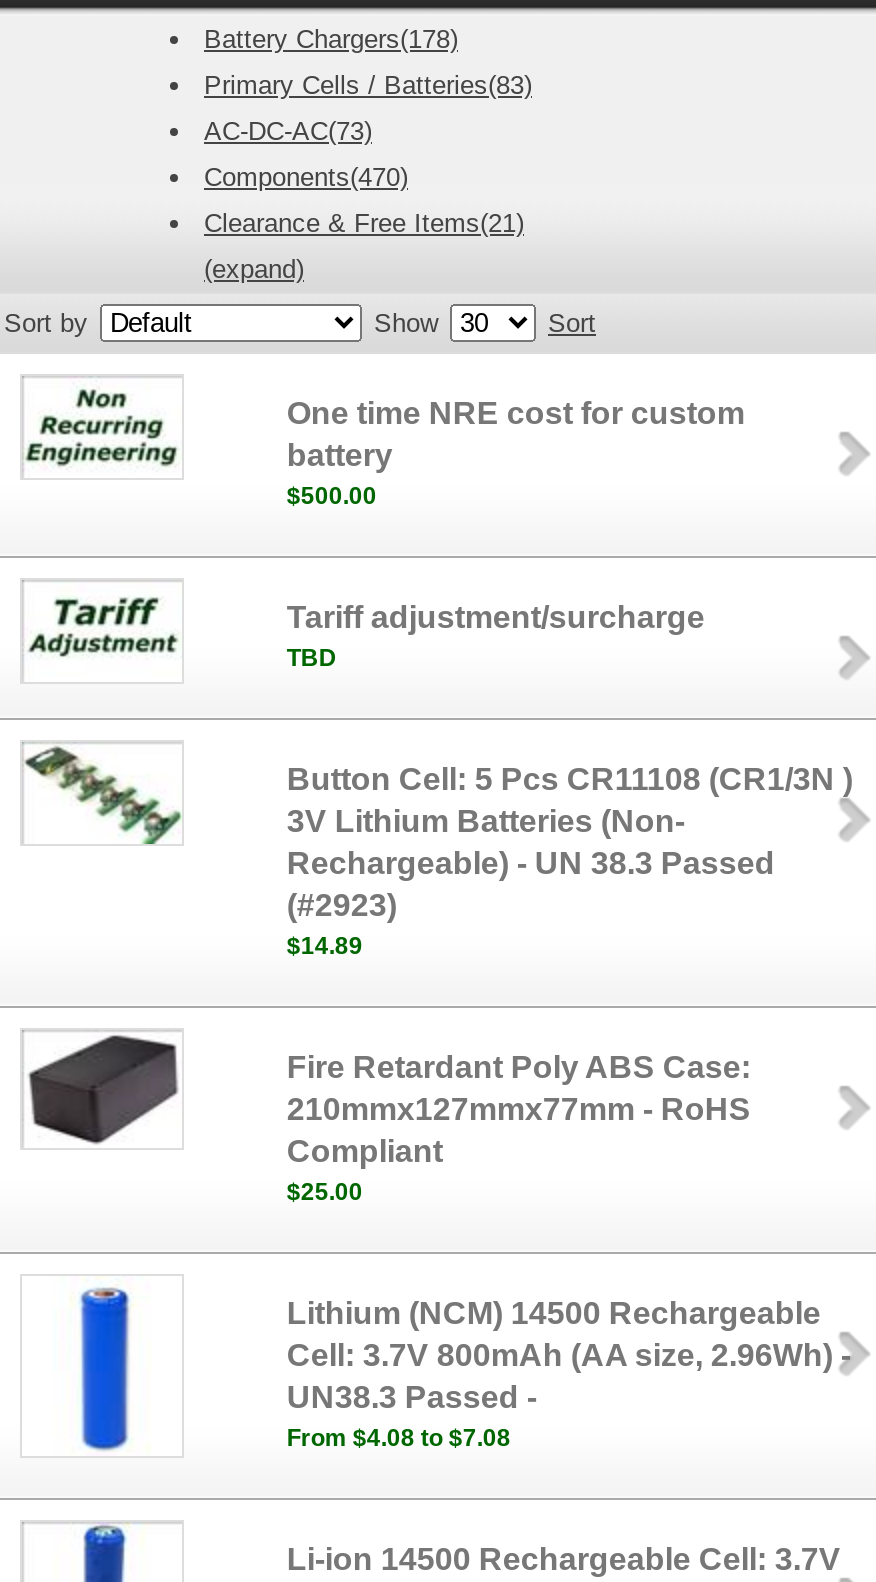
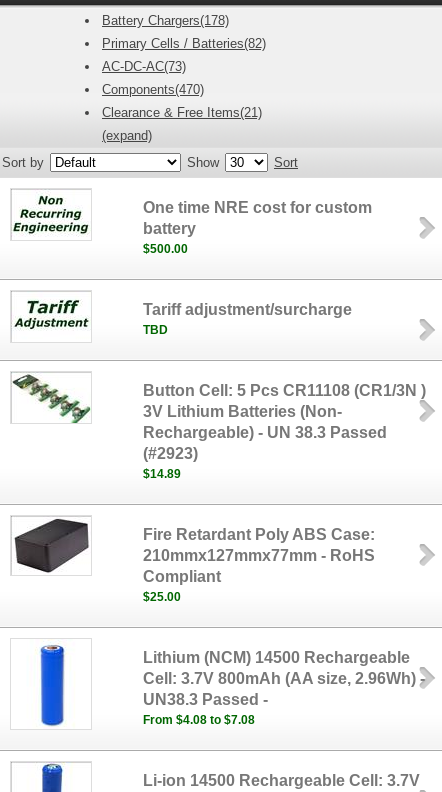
- Primary Cells / Batteries(83)
+ Primary Cells / Batteries(82)
